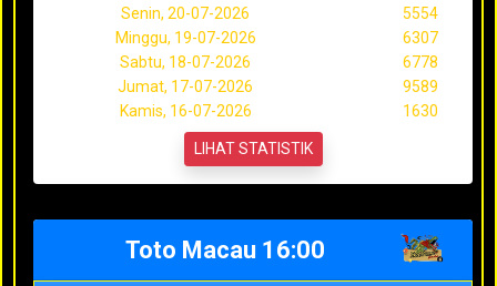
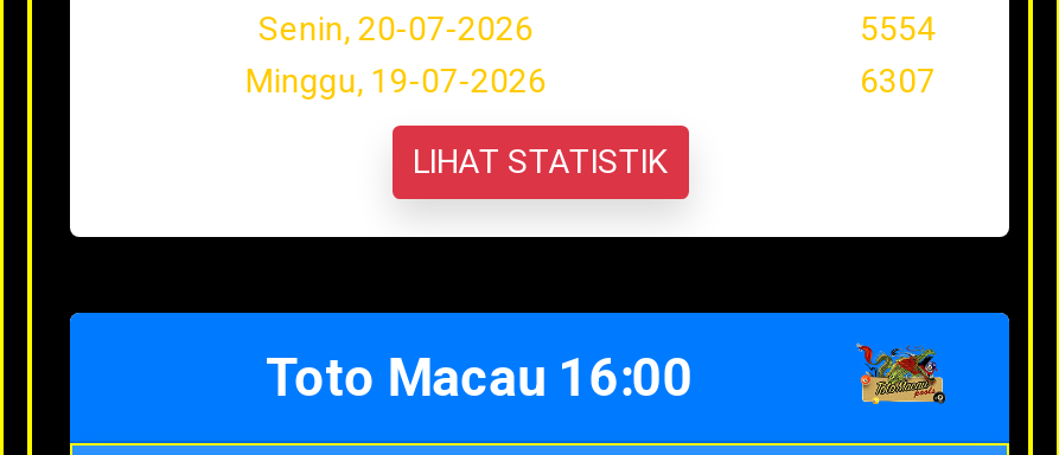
- Sabtu, 18-07-2026
- 6778
- Jumat, 17-07-2026
- 9589
- Kamis, 16-07-2026
- 1630
